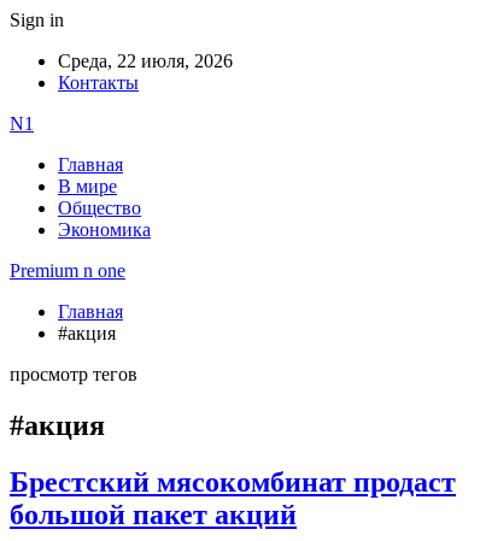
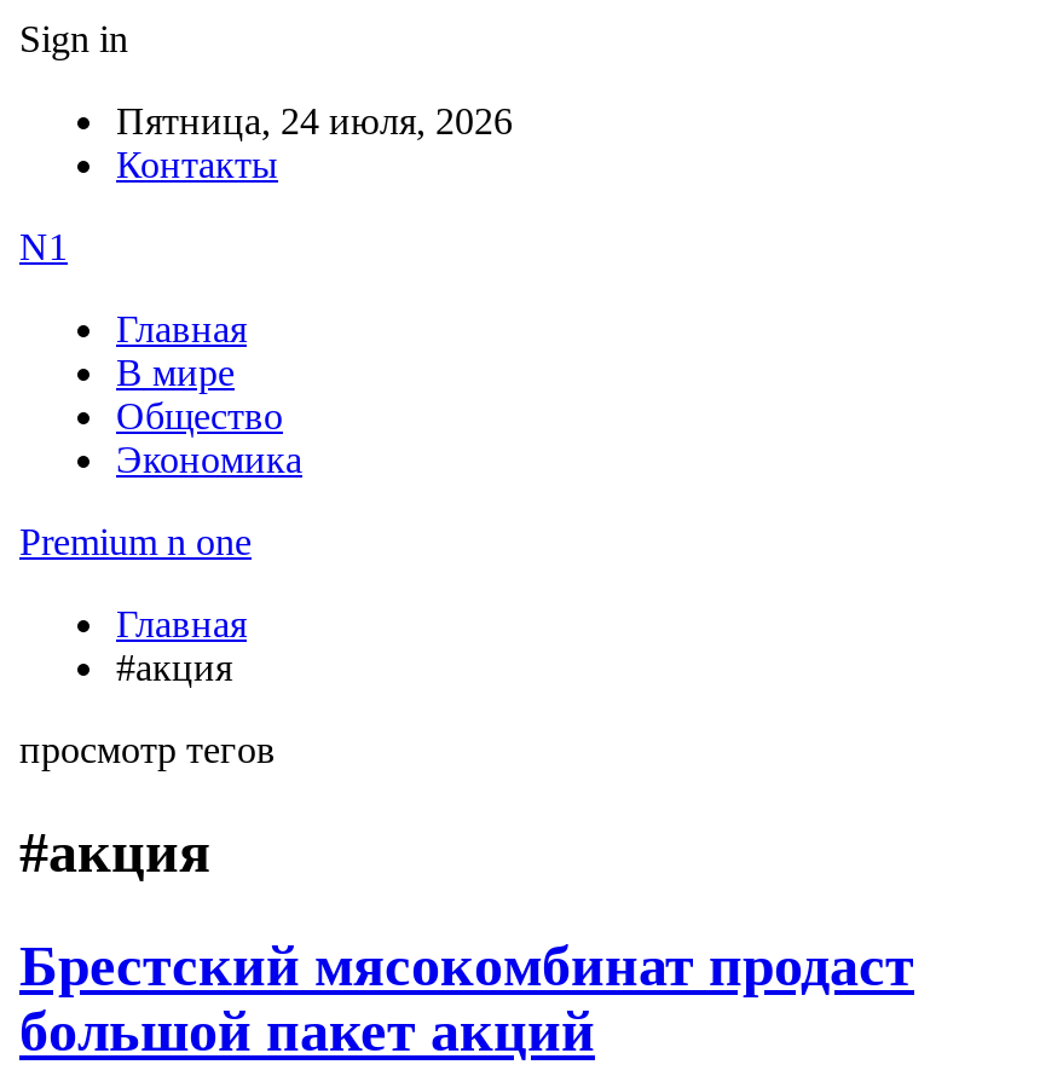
- Среда, 22 июля, 2026
+ Пятница, 24 июля, 2026
